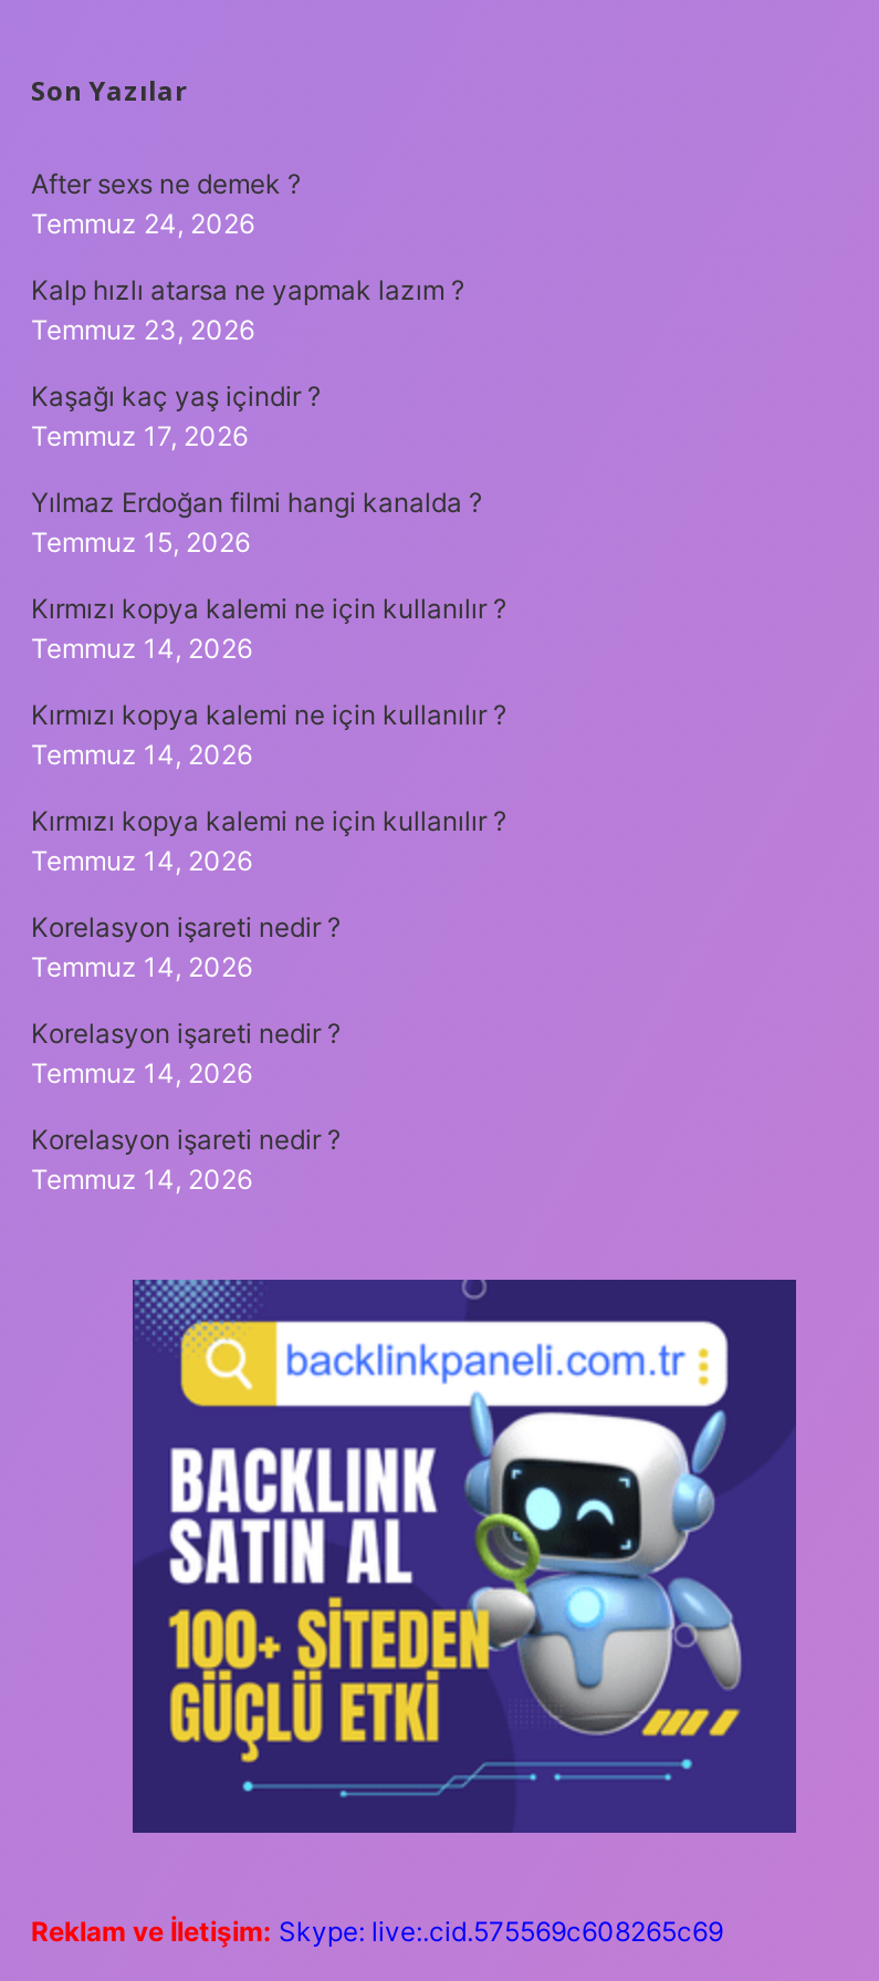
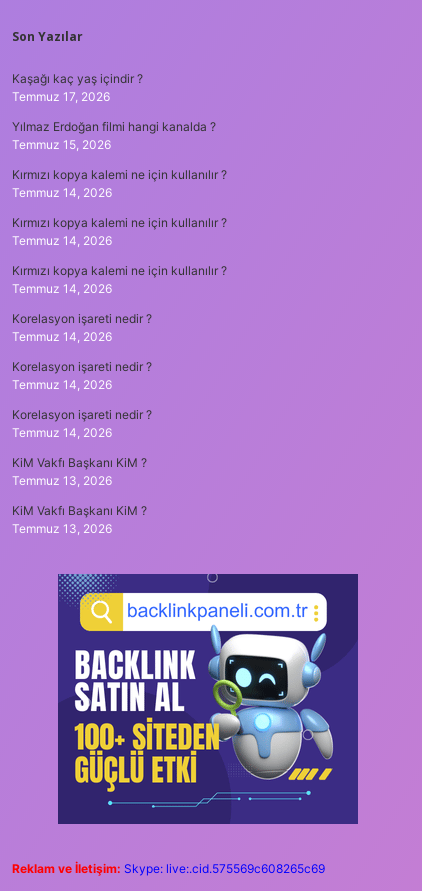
- After sexs ne demek ?
- Temmuz 24, 2026
- Kalp hızlı atarsa ne yapmak lazım ?
- Temmuz 23, 2026

moved up: Kaşağı kaç yaş içindir ? | Temmuz 17, 2026 | Yılmaz Erdoğan filmi hangi kanalda ? | ... | Korelasyon işareti nedir ? | Temmuz 14, 2026

+ KiM Vakfı Başkanı KiM ?
+ Temmuz 13, 2026
+ KiM Vakfı Başkanı KiM ?
+ Temmuz 13, 2026
